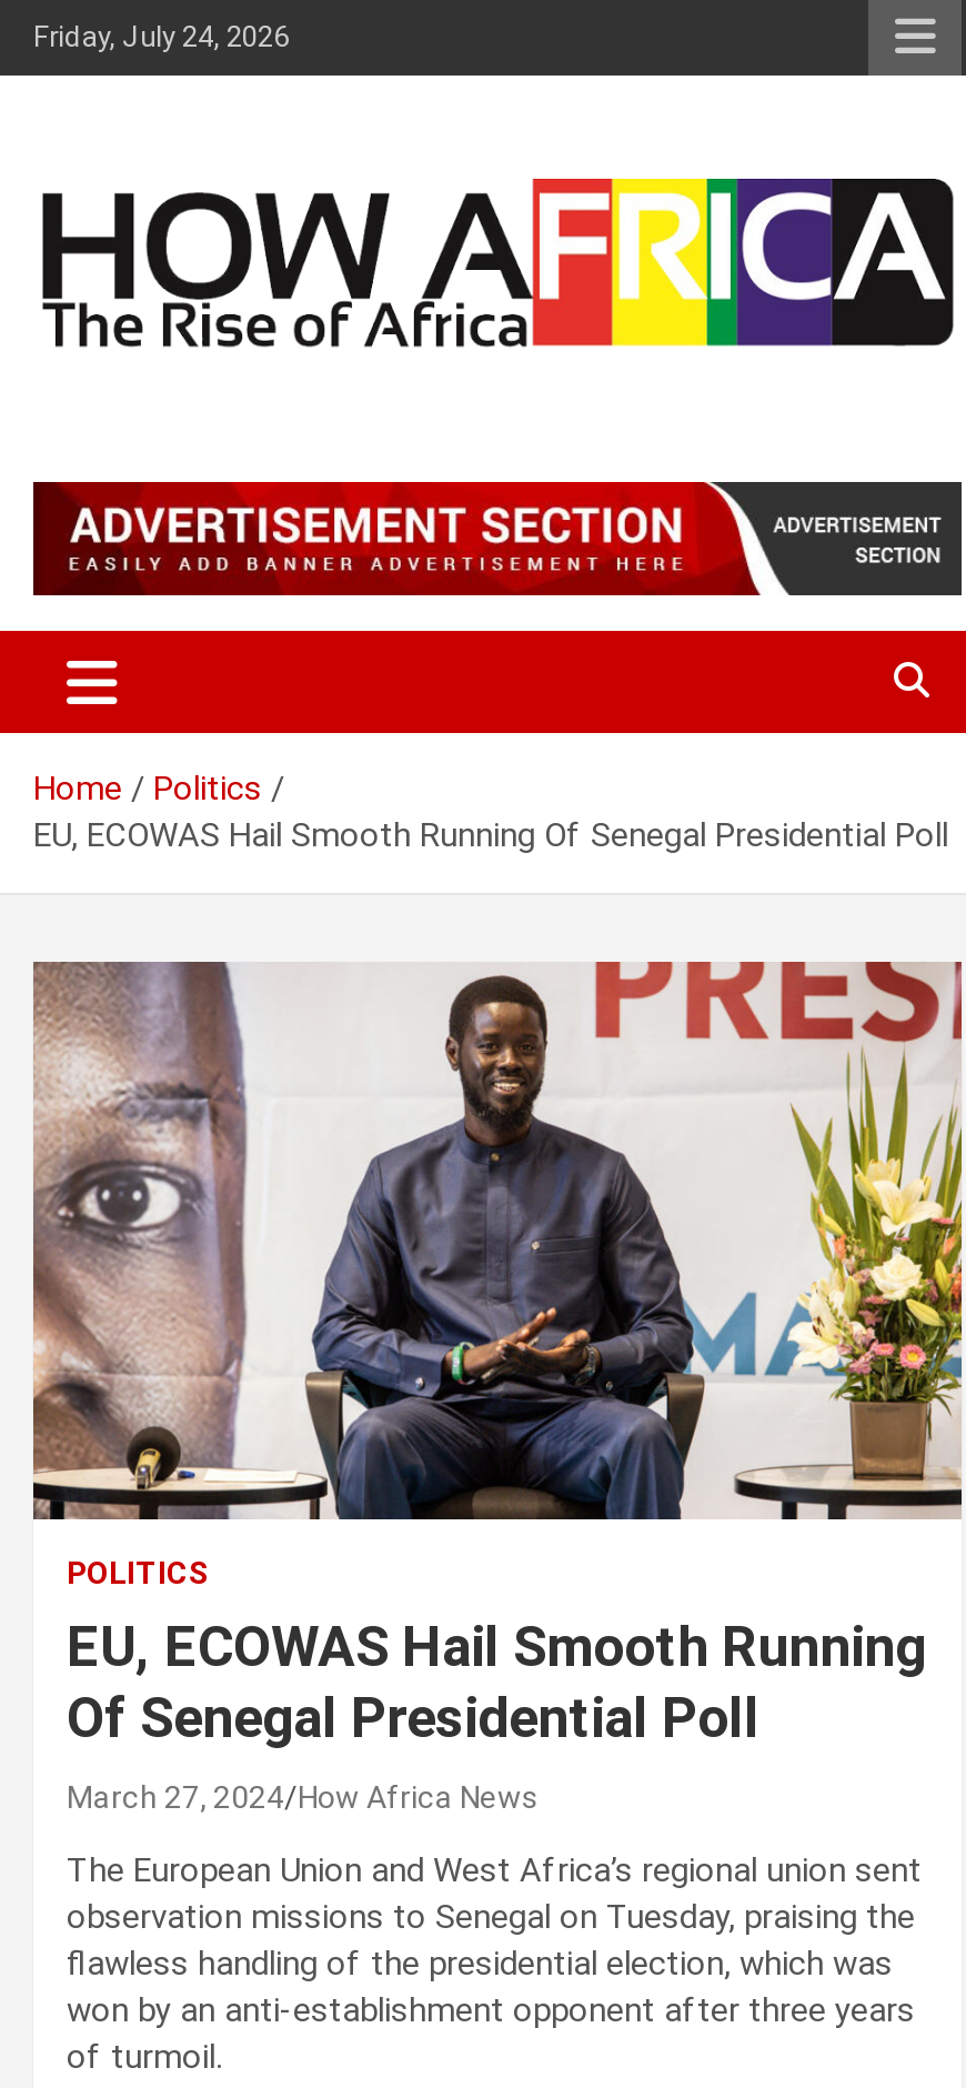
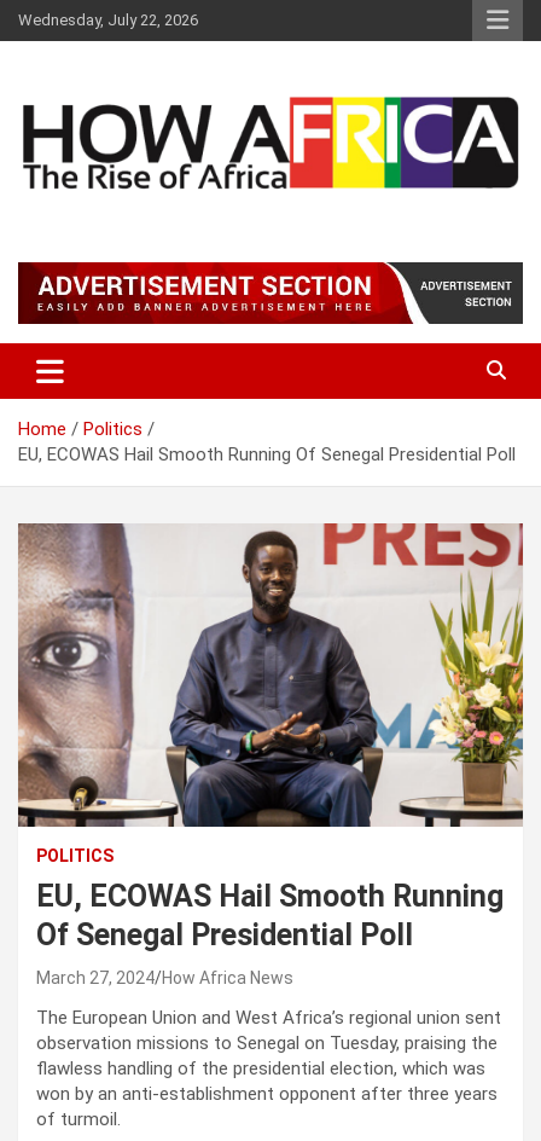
- Friday, July 24, 2026
+ Wednesday, July 22, 2026
